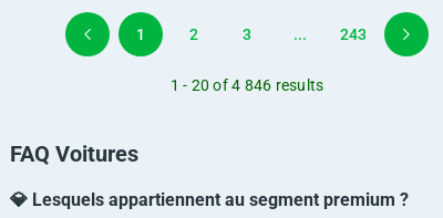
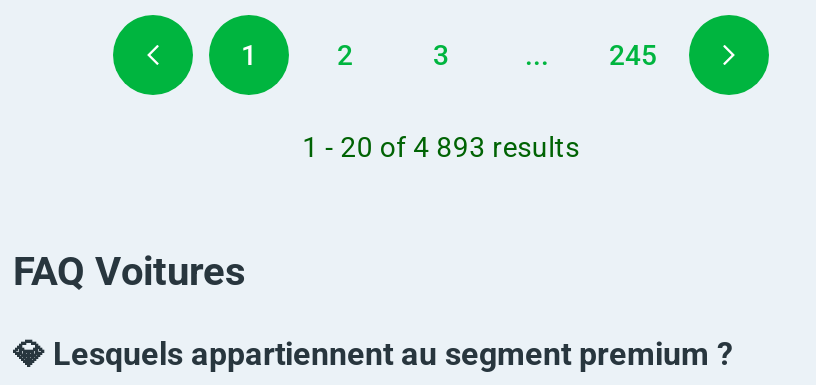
- 243
+ 245

- 1 - 20 of 4 846 results
+ 1 - 20 of 4 893 results
